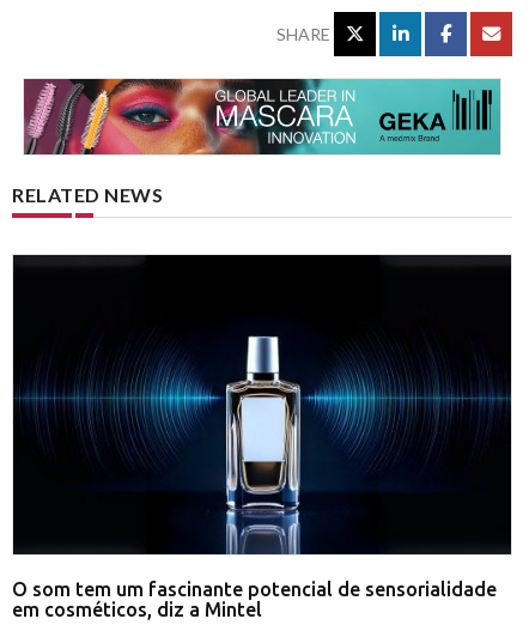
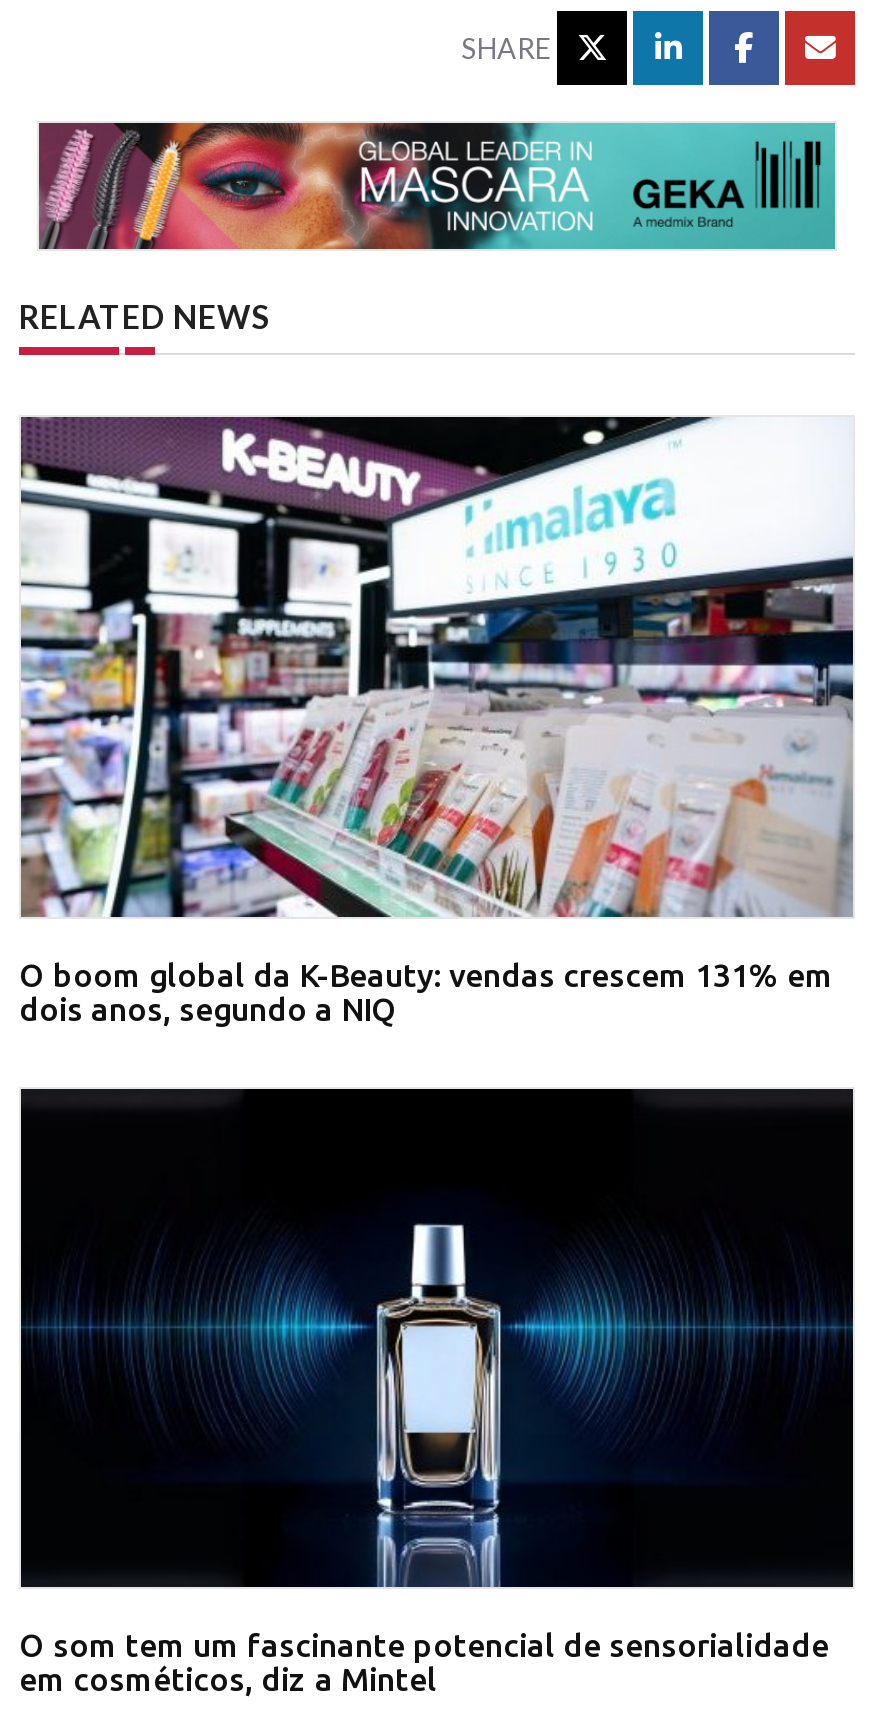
+ [image]
+ O boom global da K-Beauty: vendas crescem 131% em
+ dois anos, segundo a NIQ
